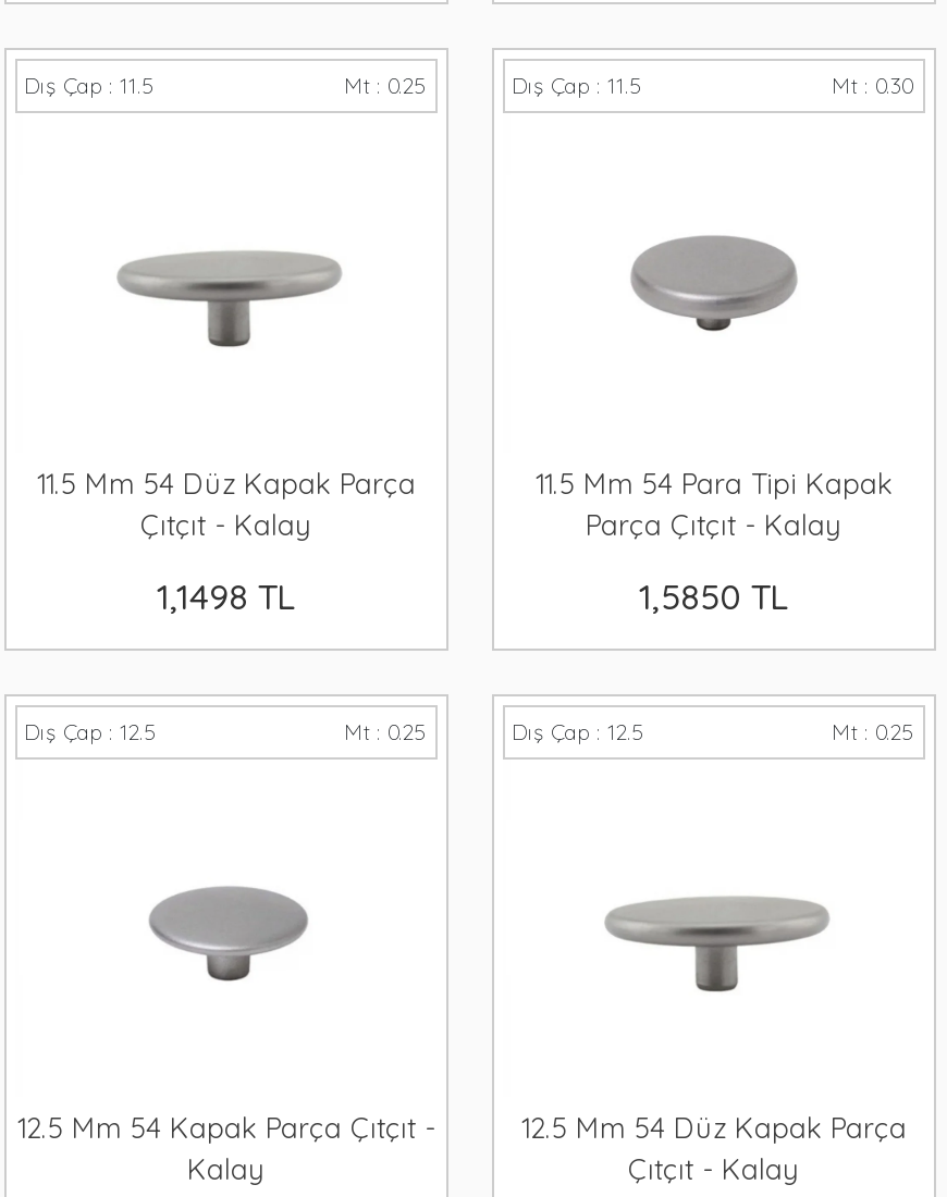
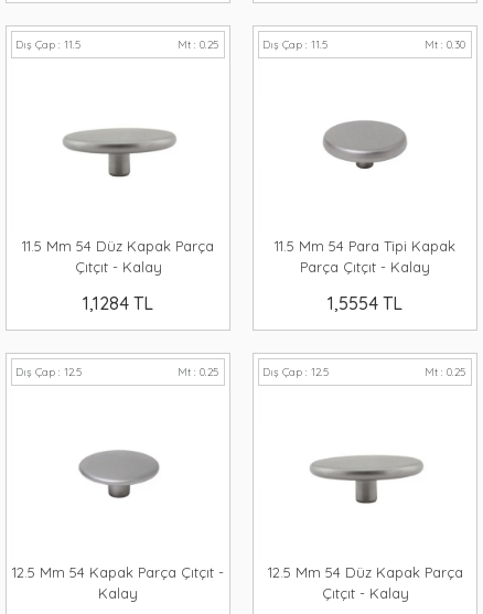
- 1,1498 TL
+ 1,1284 TL

- 1,5850 TL
+ 1,5554 TL
